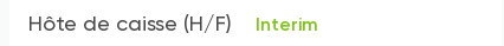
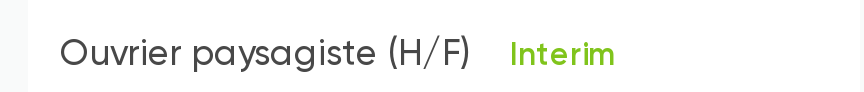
- Hôte de caisse (H/F)
+ Ouvrier paysagiste (H/F)
